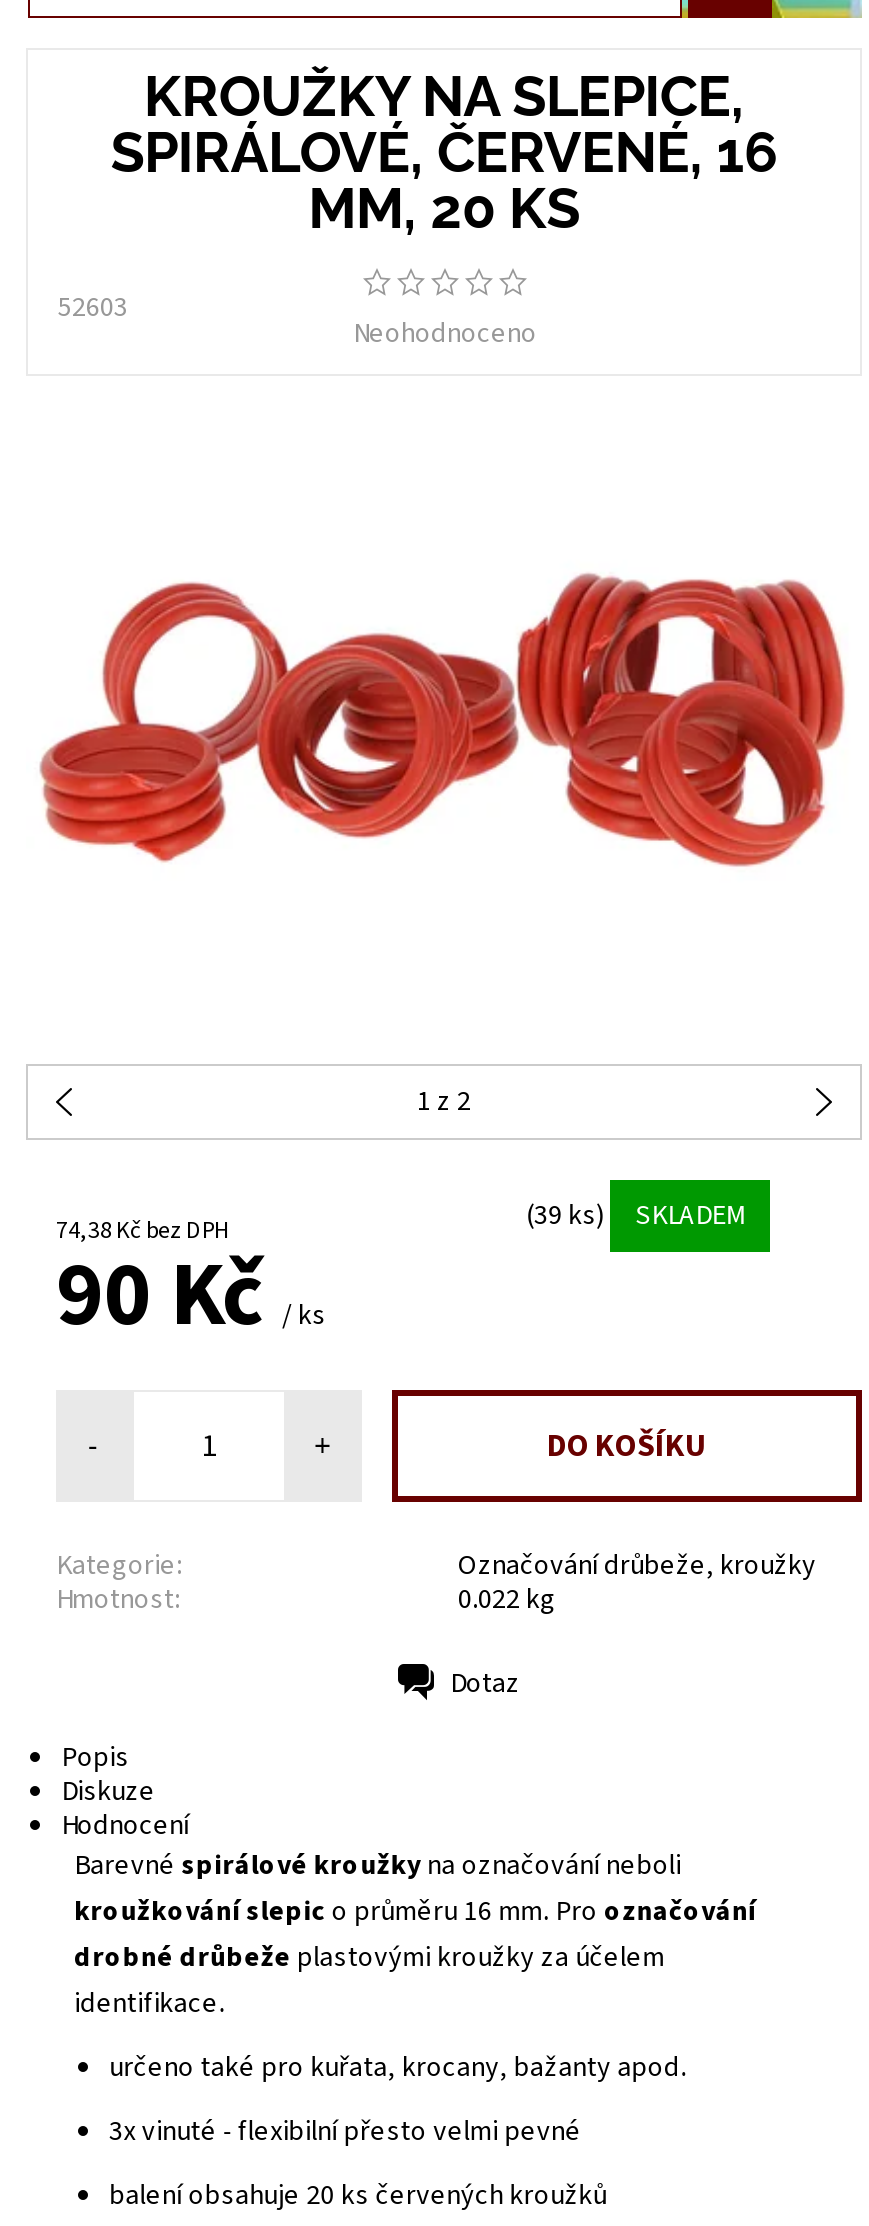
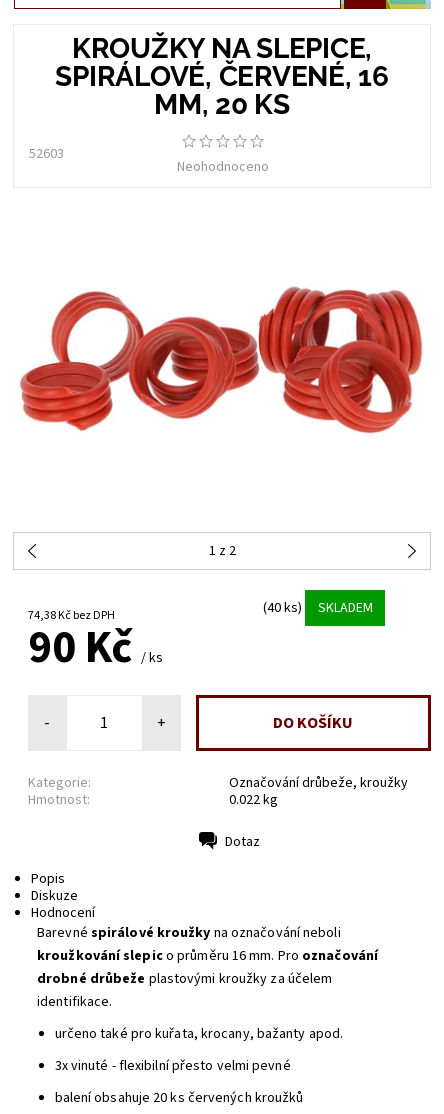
- (39 ks) SKLADEM
+ (40 ks) SKLADEM
